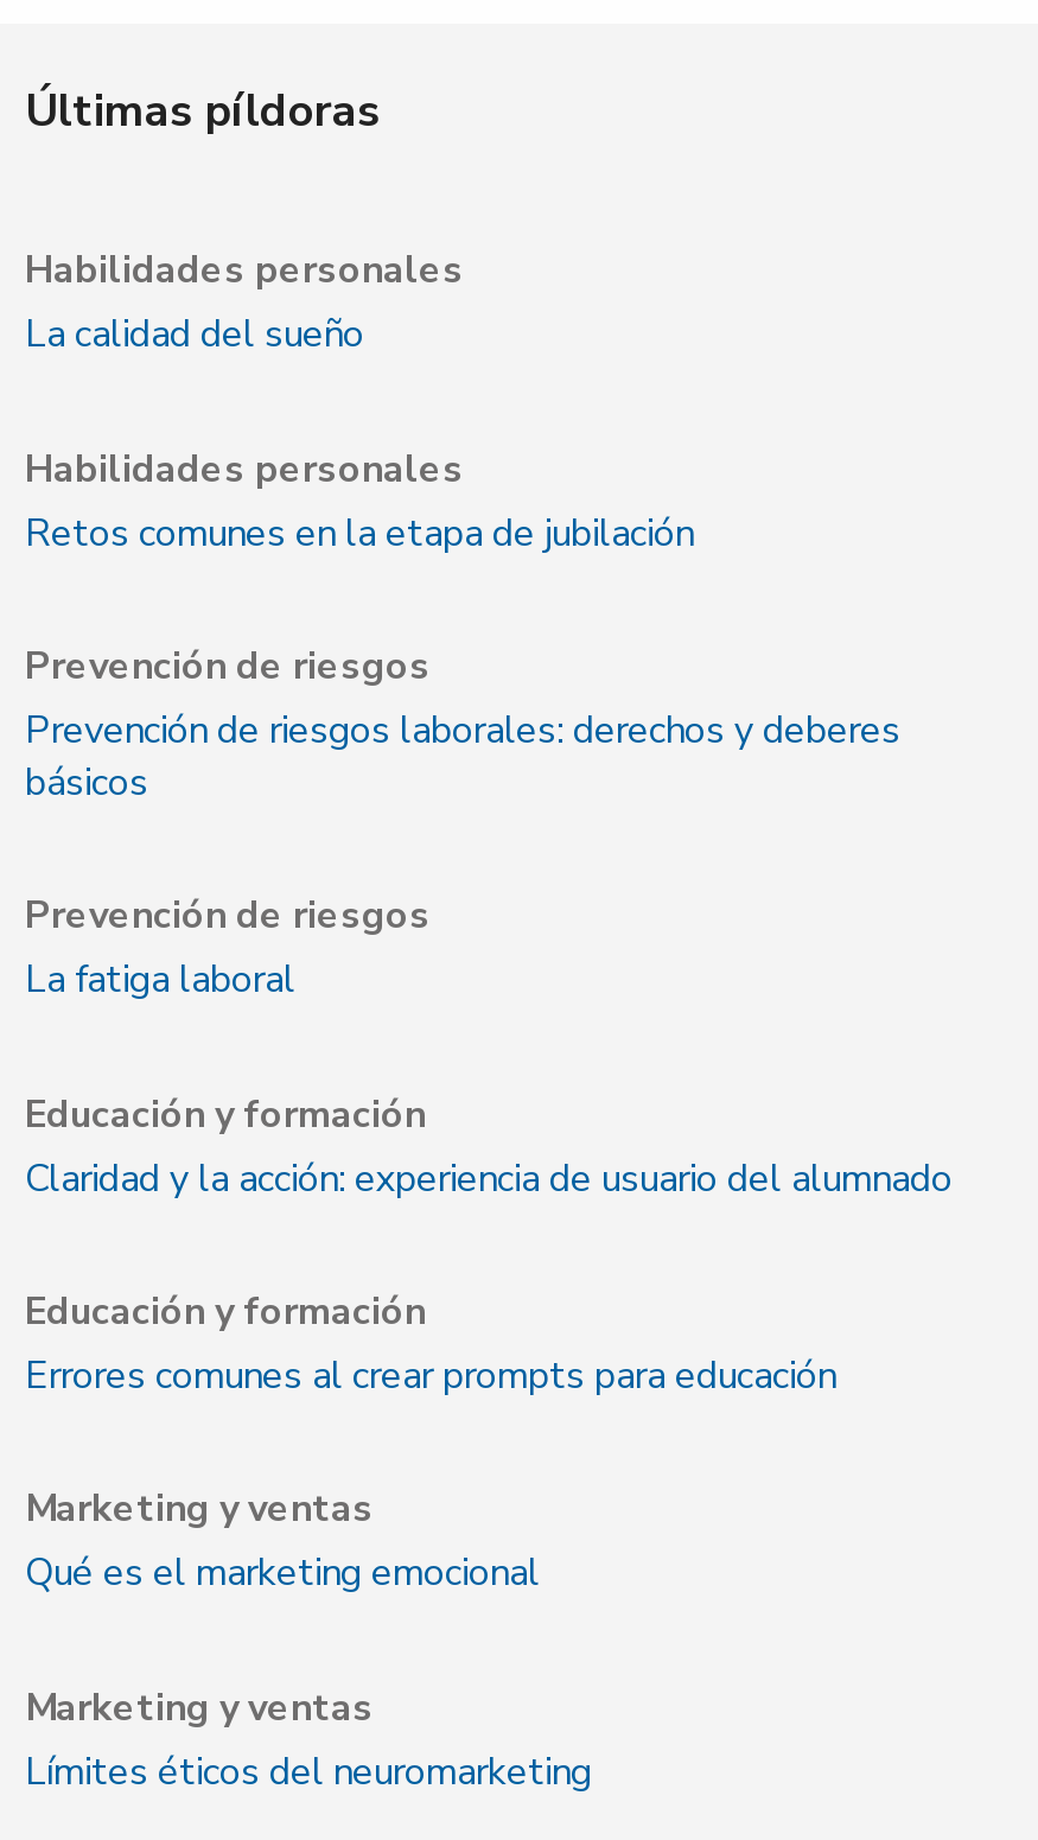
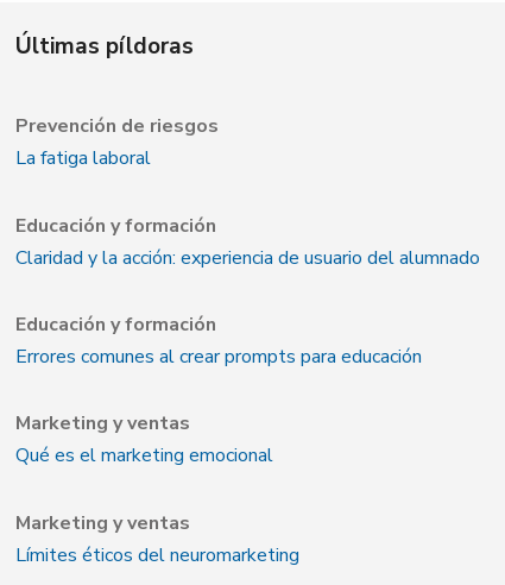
- Habilidades personales
- La calidad del sueño
- Habilidades personales
- Retos comunes en la etapa de jubilación
- Prevención de riesgos
- Prevención de riesgos laborales: derechos y deberes
- básicos
